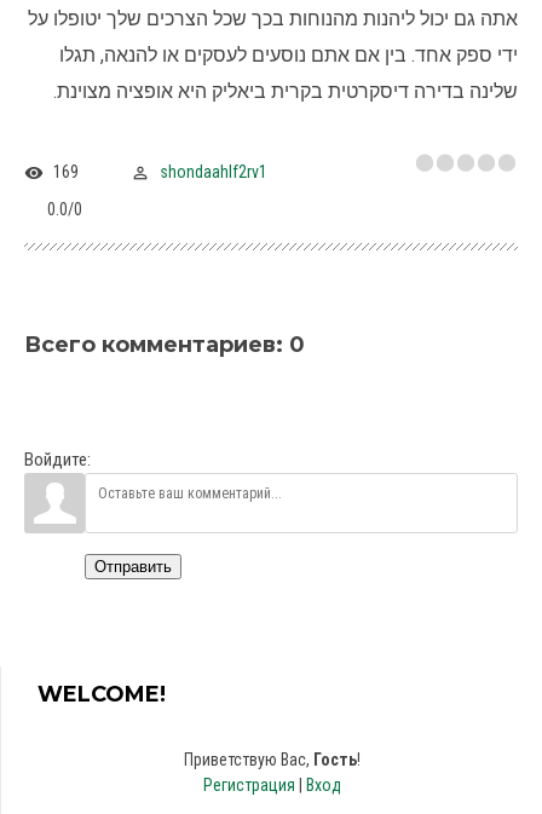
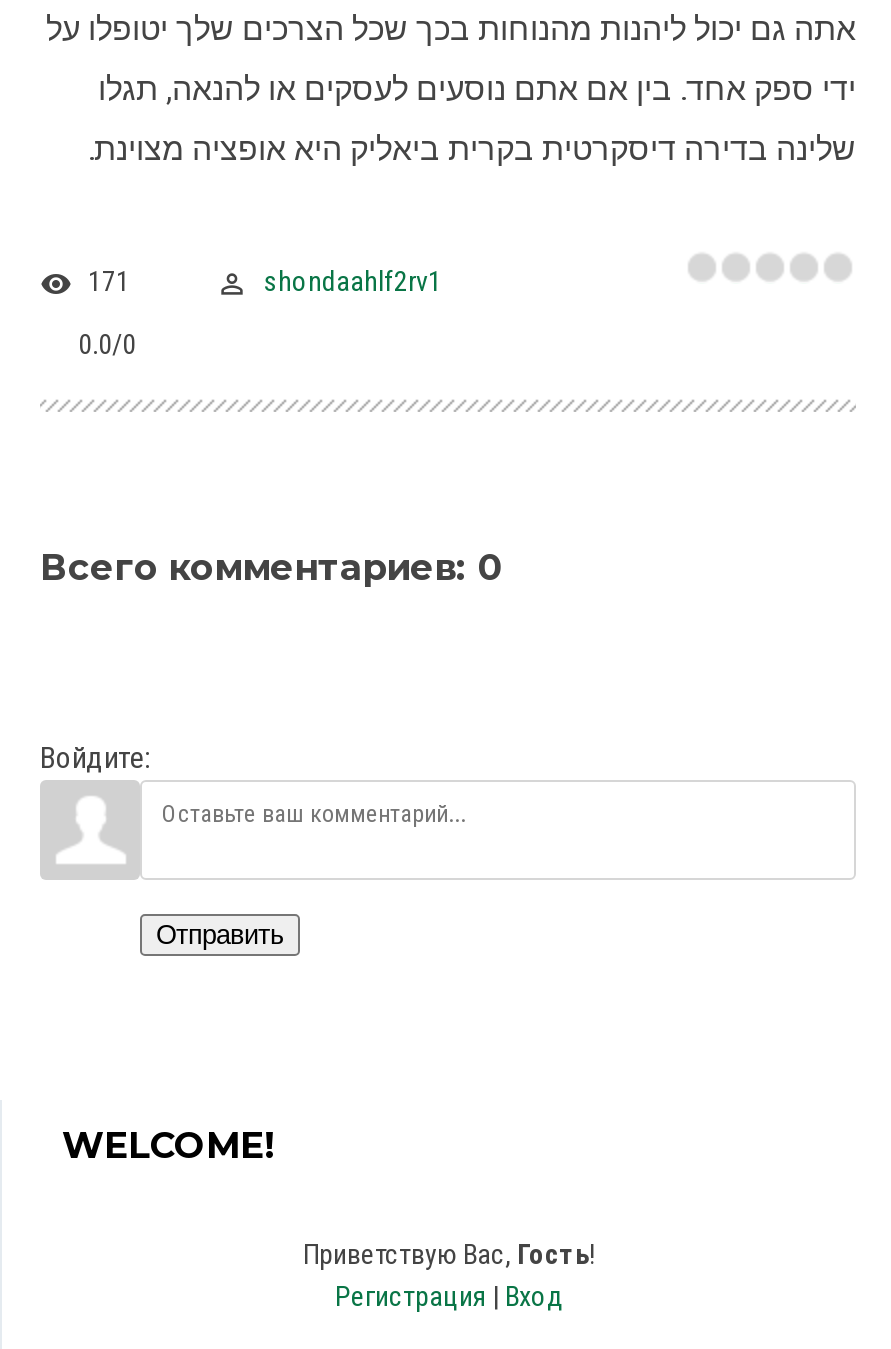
- 169
+ 171
